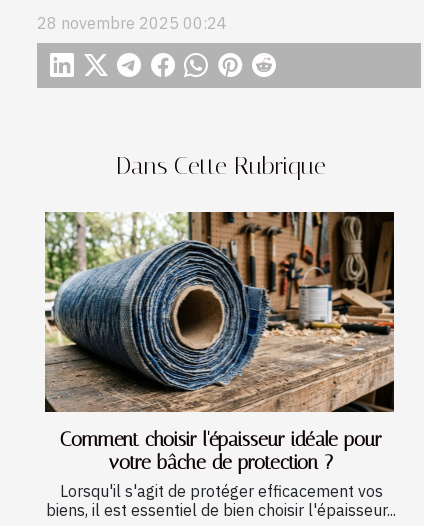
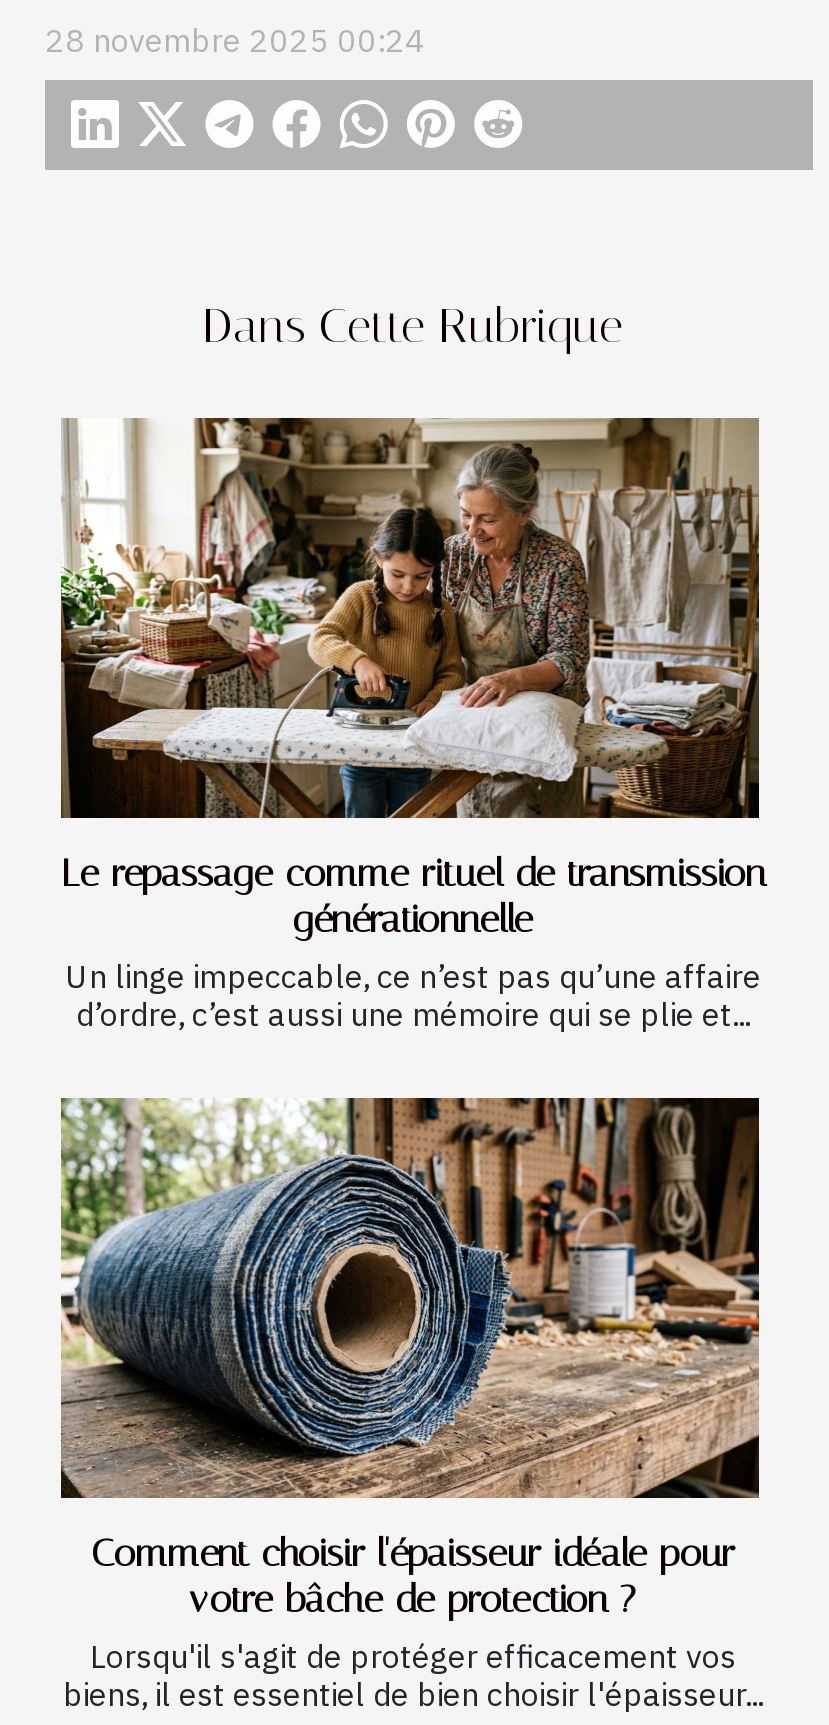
+ [image]
+ Le repassage comme rituel de transmission
+ générationnelle
+ Un linge impeccable, ce n’est pas qu’une affaire
+ d’ordre, c’est aussi une mémoire qui se plie et...
